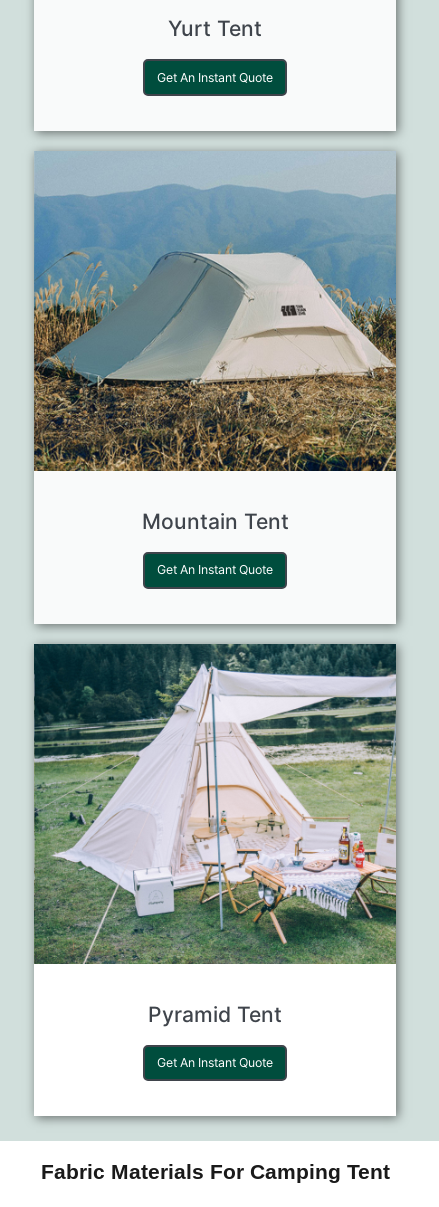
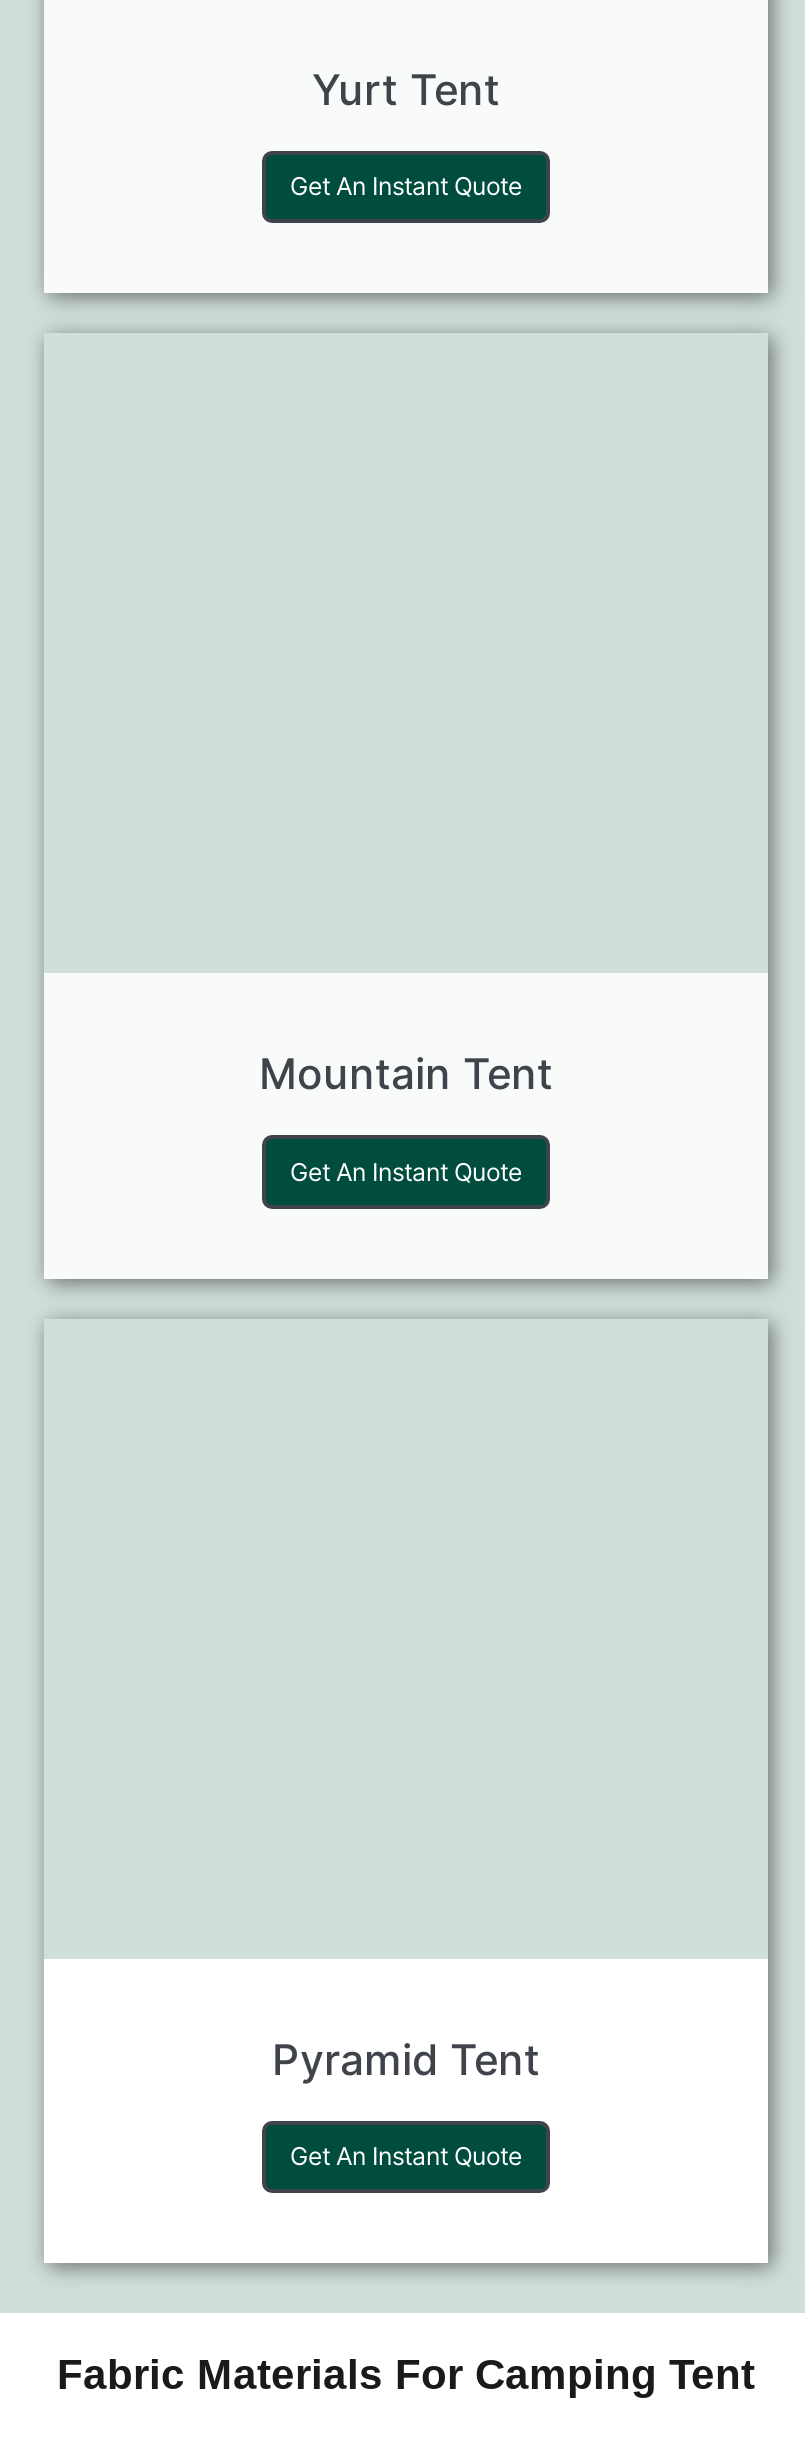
- [image]

- [image]
